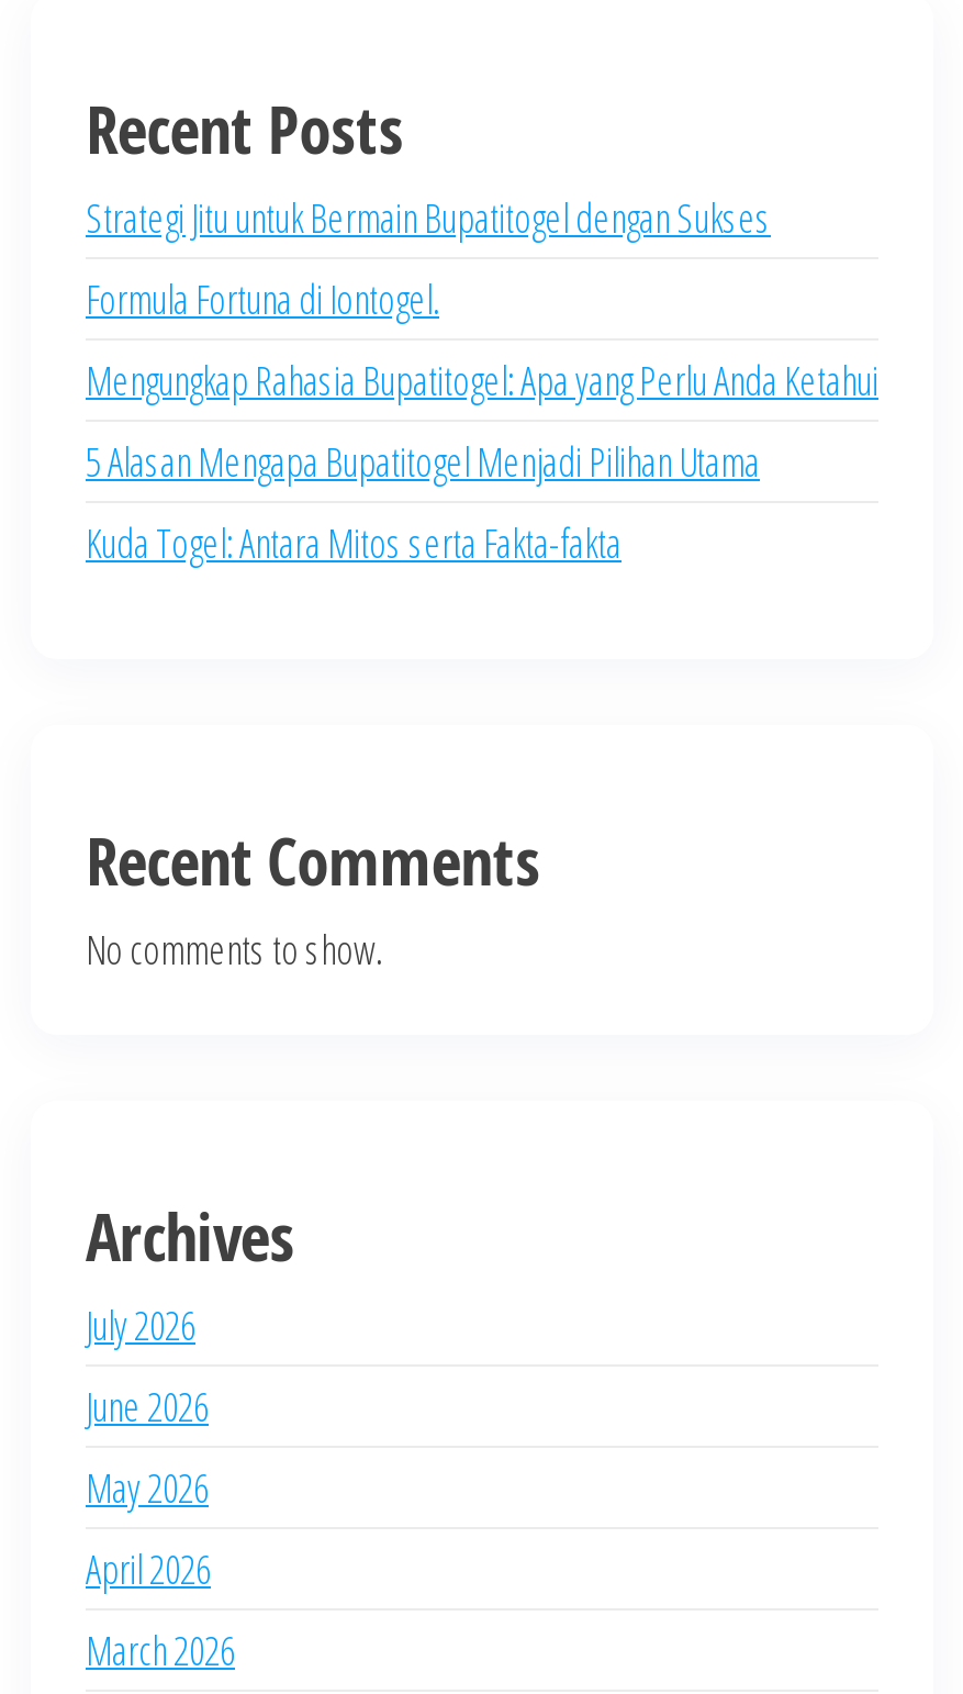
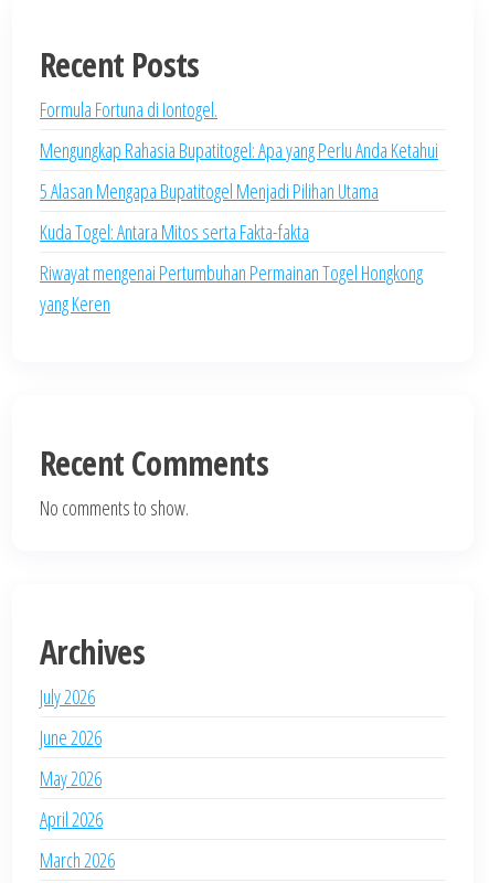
- Strategi Jitu untuk Bermain Bupatitogel dengan Sukses

moved up: Formula Fortuna di Iontogel. | Mengungkap Rahasia Bupatitogel: Apa yang Perlu Anda Ketahui | 5 Alasan Mengapa Bupatitogel Menjadi Pilihan Utama | Kuda Togel: Antara Mitos serta Fakta-fakta

+ Riwayat mengenai Pertumbuhan Permainan Togel Hongkong
+ yang Keren
